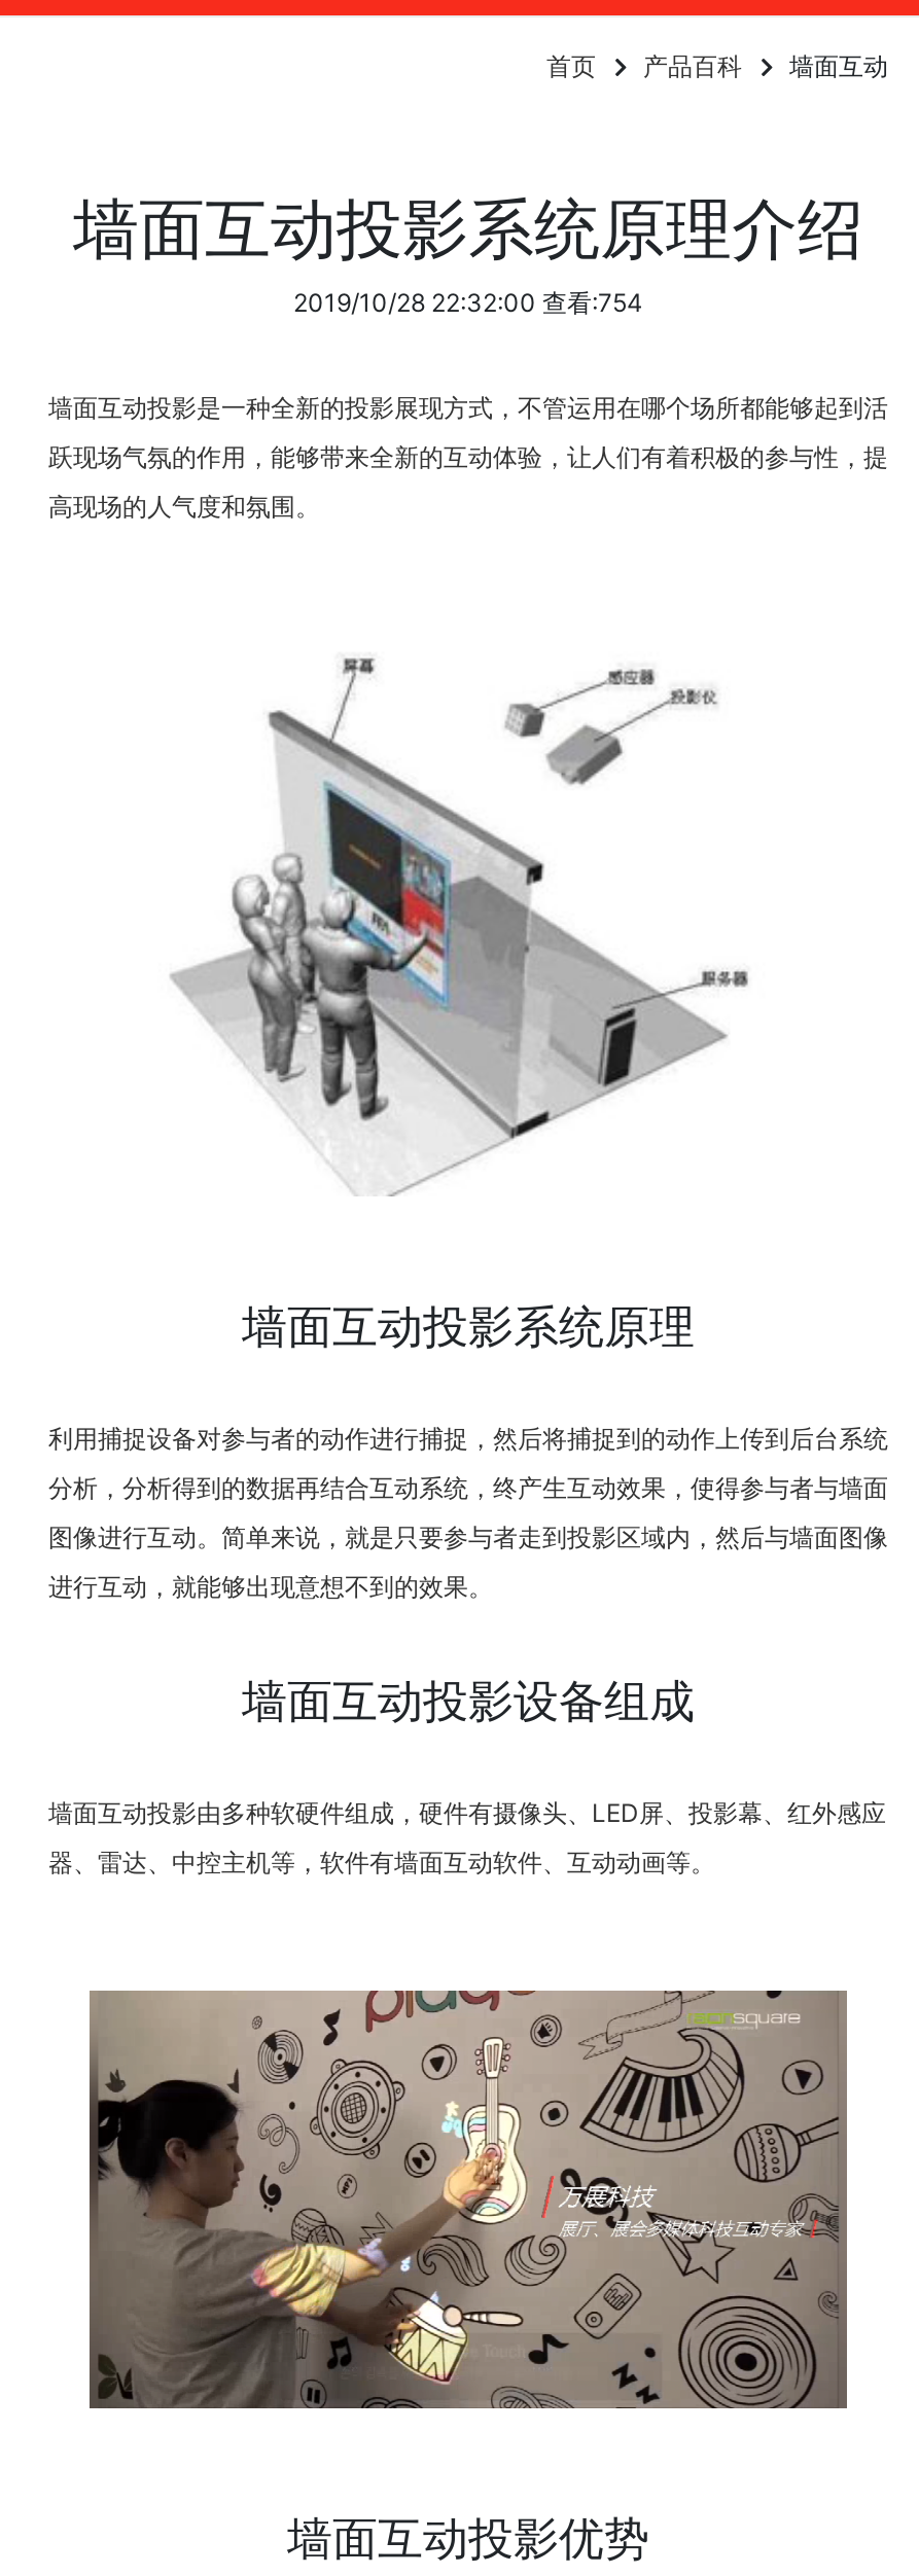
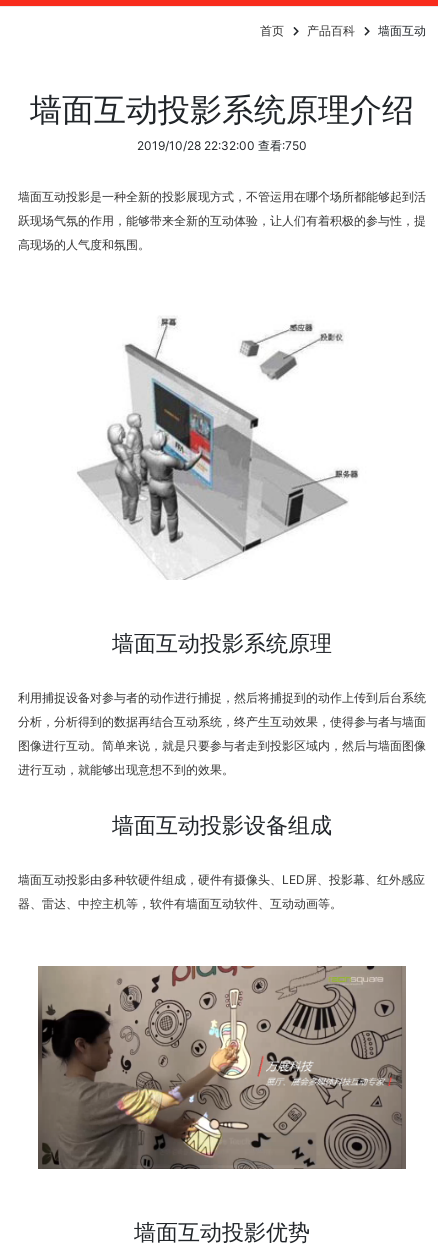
- 2019/10/28 22:32:00 查看:754
+ 2019/10/28 22:32:00 查看:750
